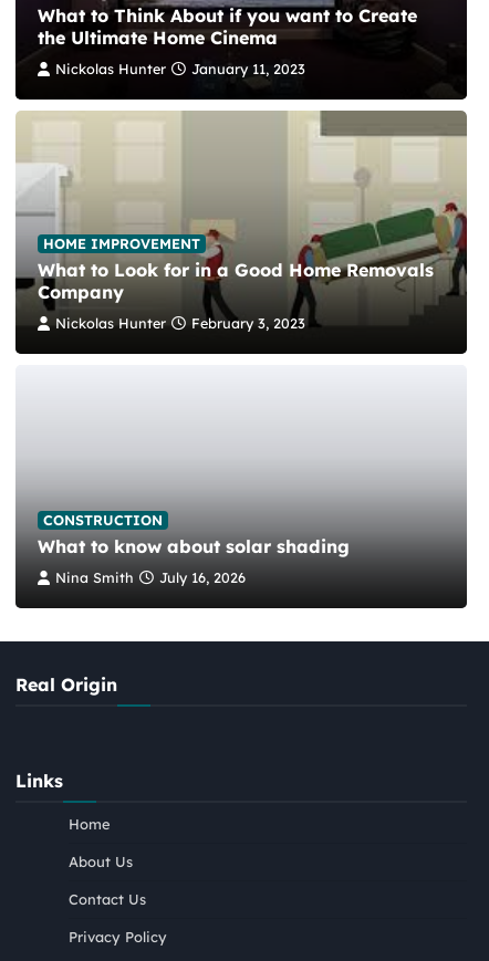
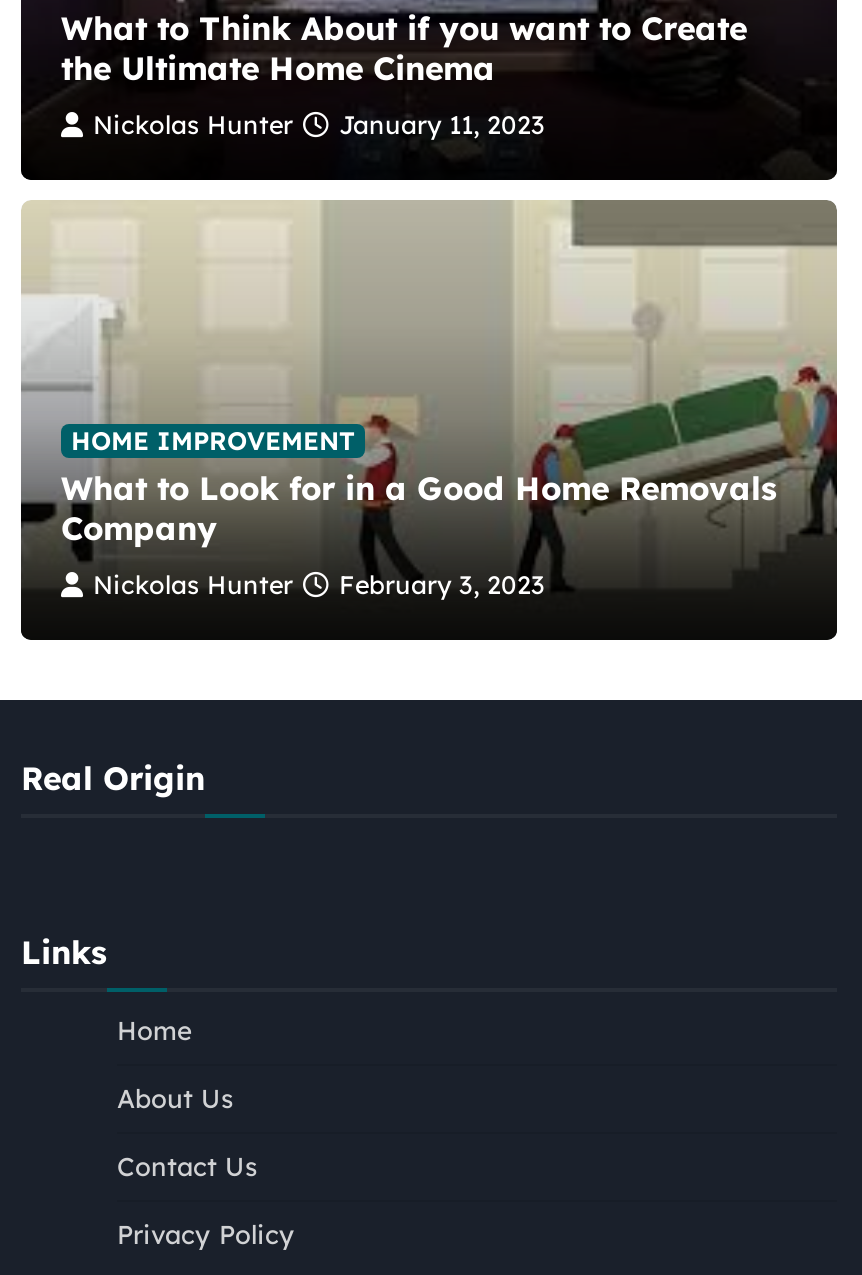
- [image]
- CONSTRUCTION
- What to know about solar shading
- Nina Smith
- July 16, 2026
